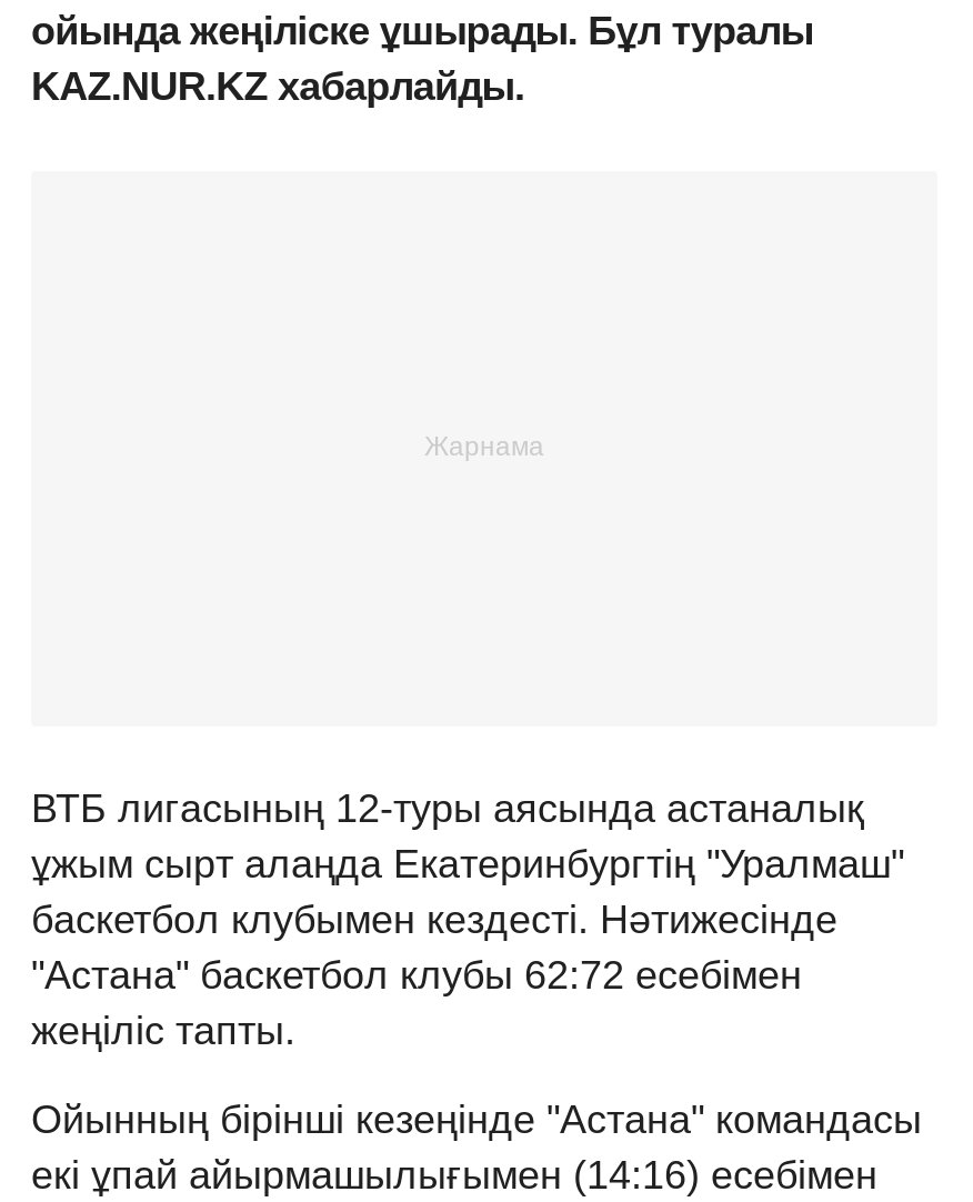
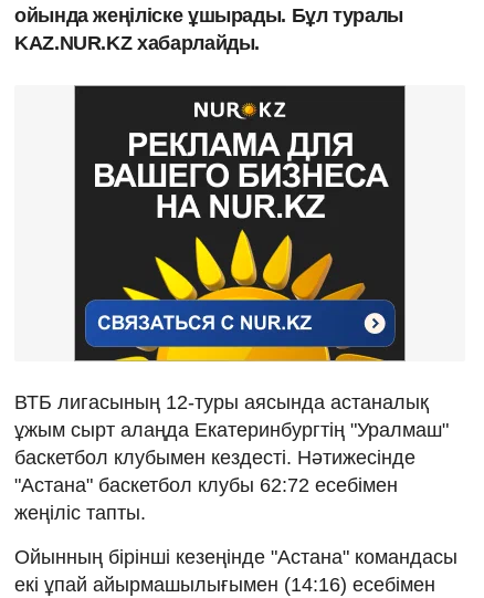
+ [image]
